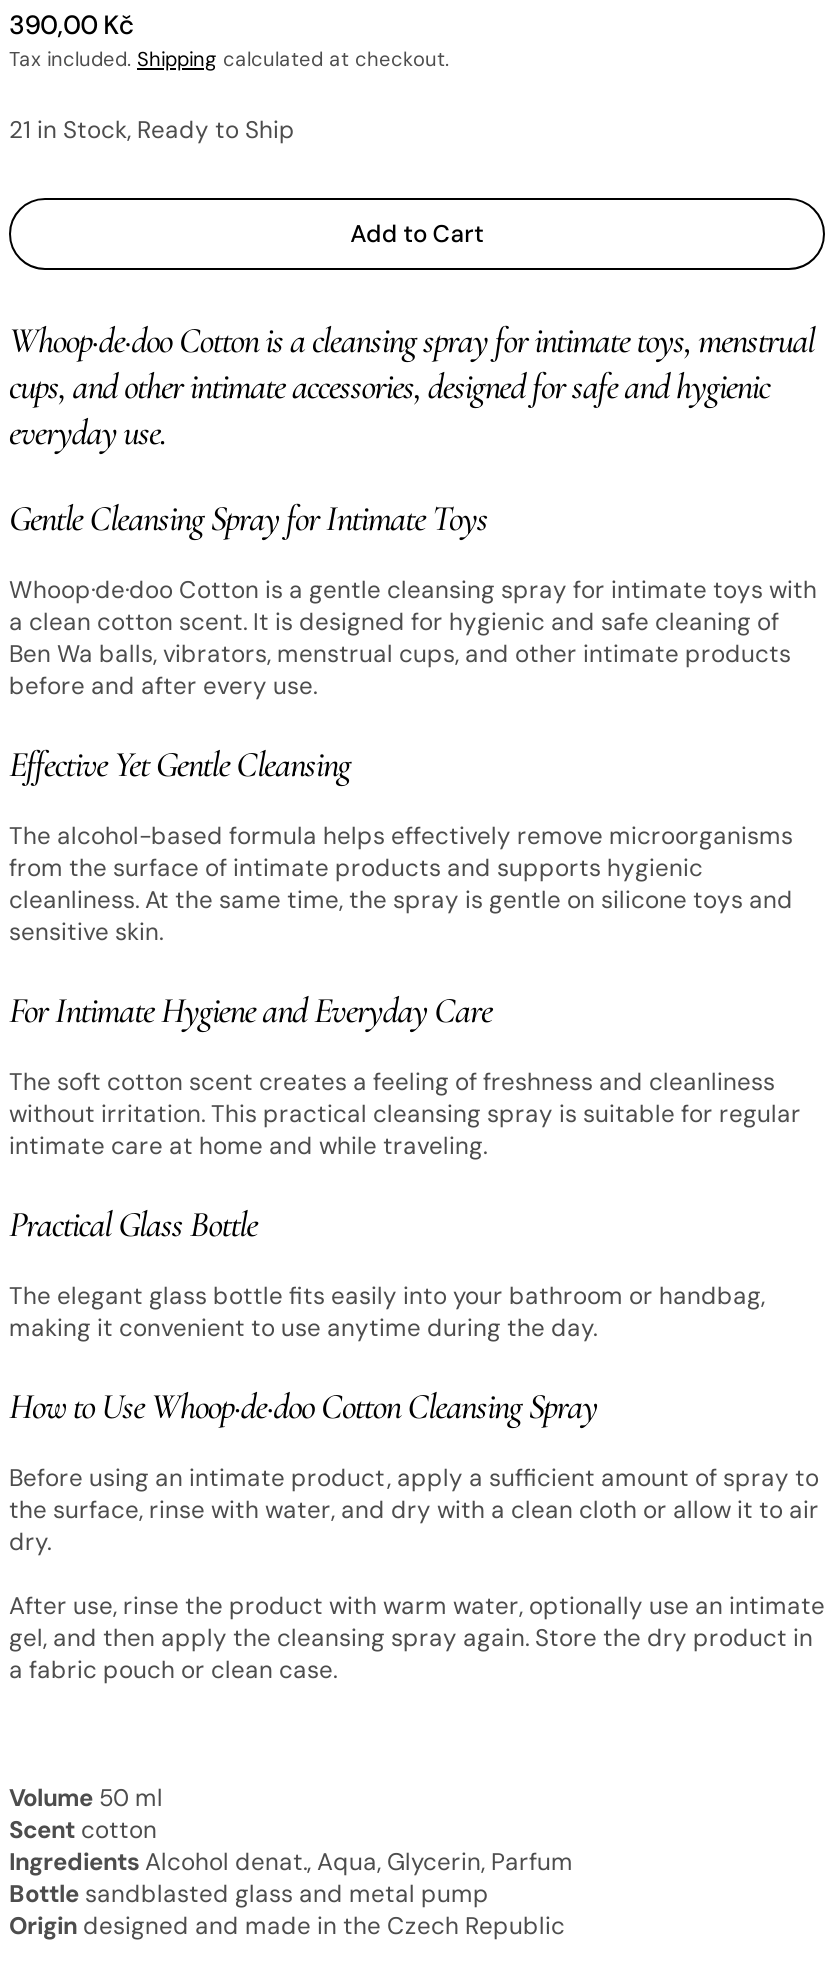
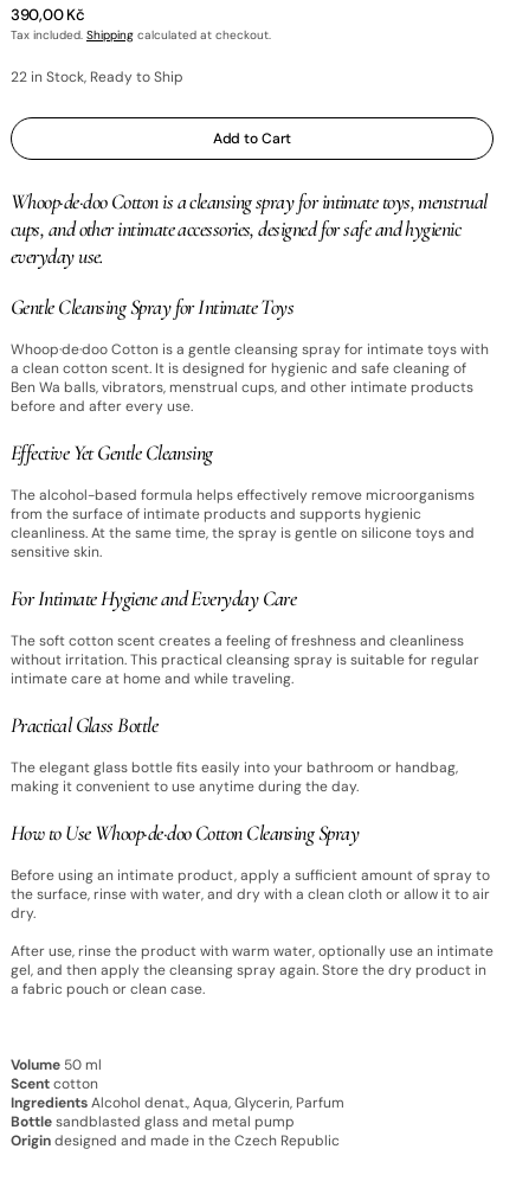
- 21 in Stock, Ready to Ship
+ 22 in Stock, Ready to Ship
